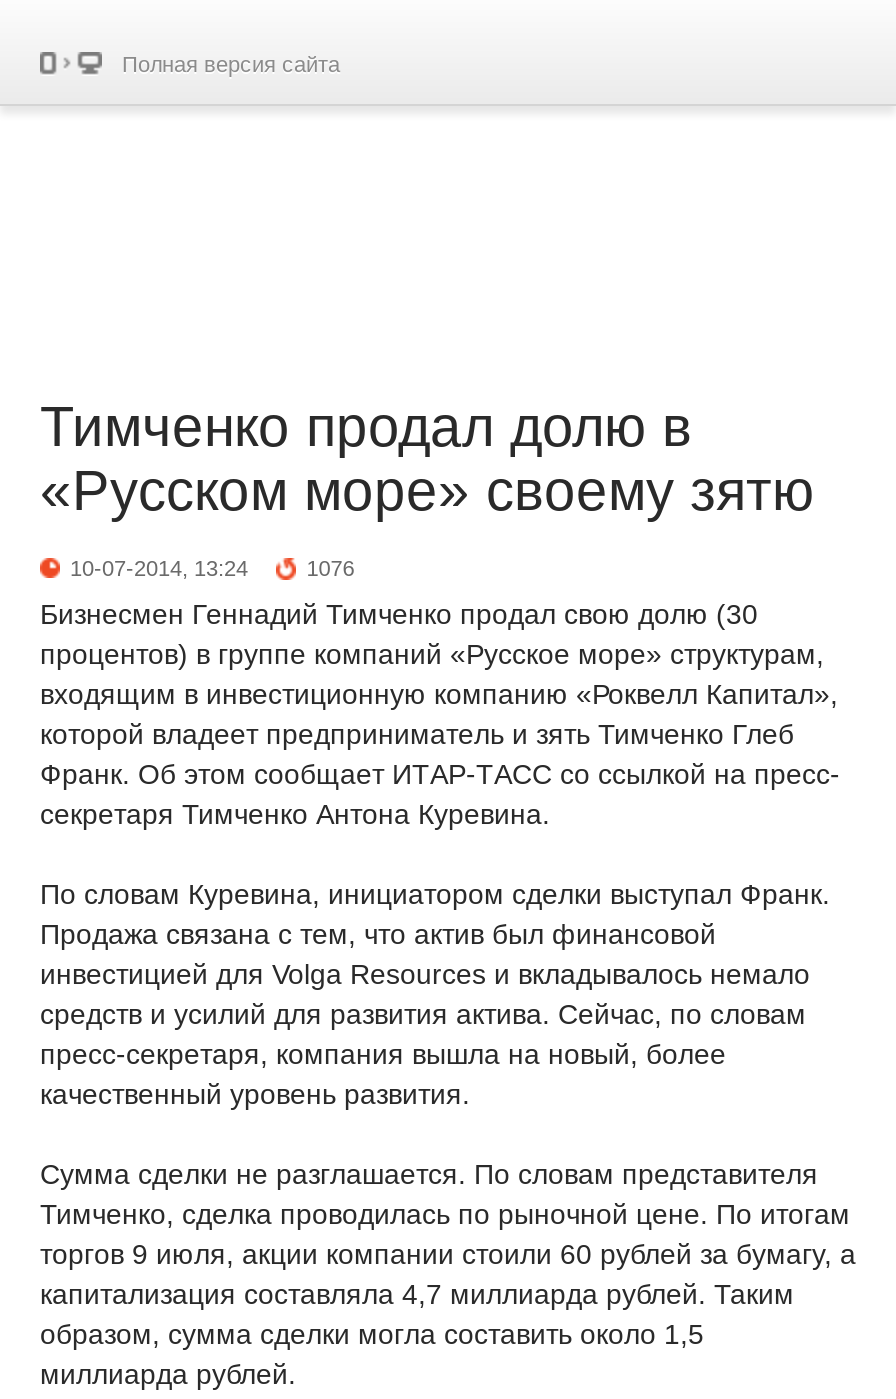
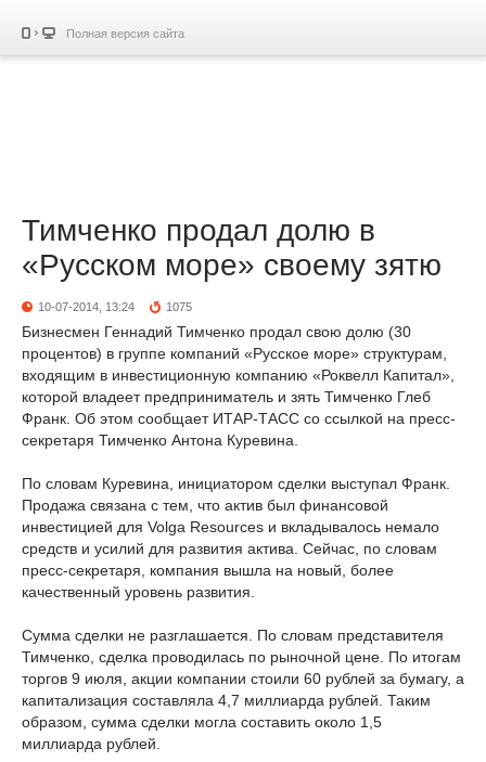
- 1076
+ 1075
